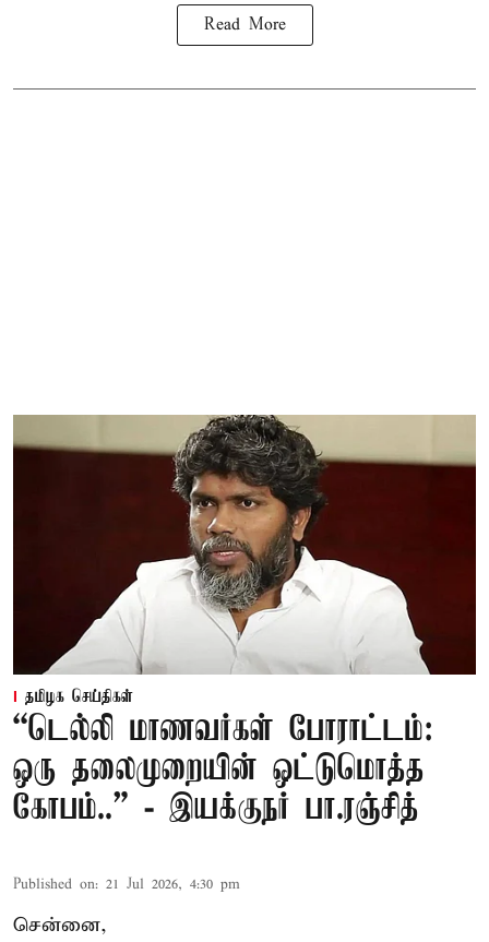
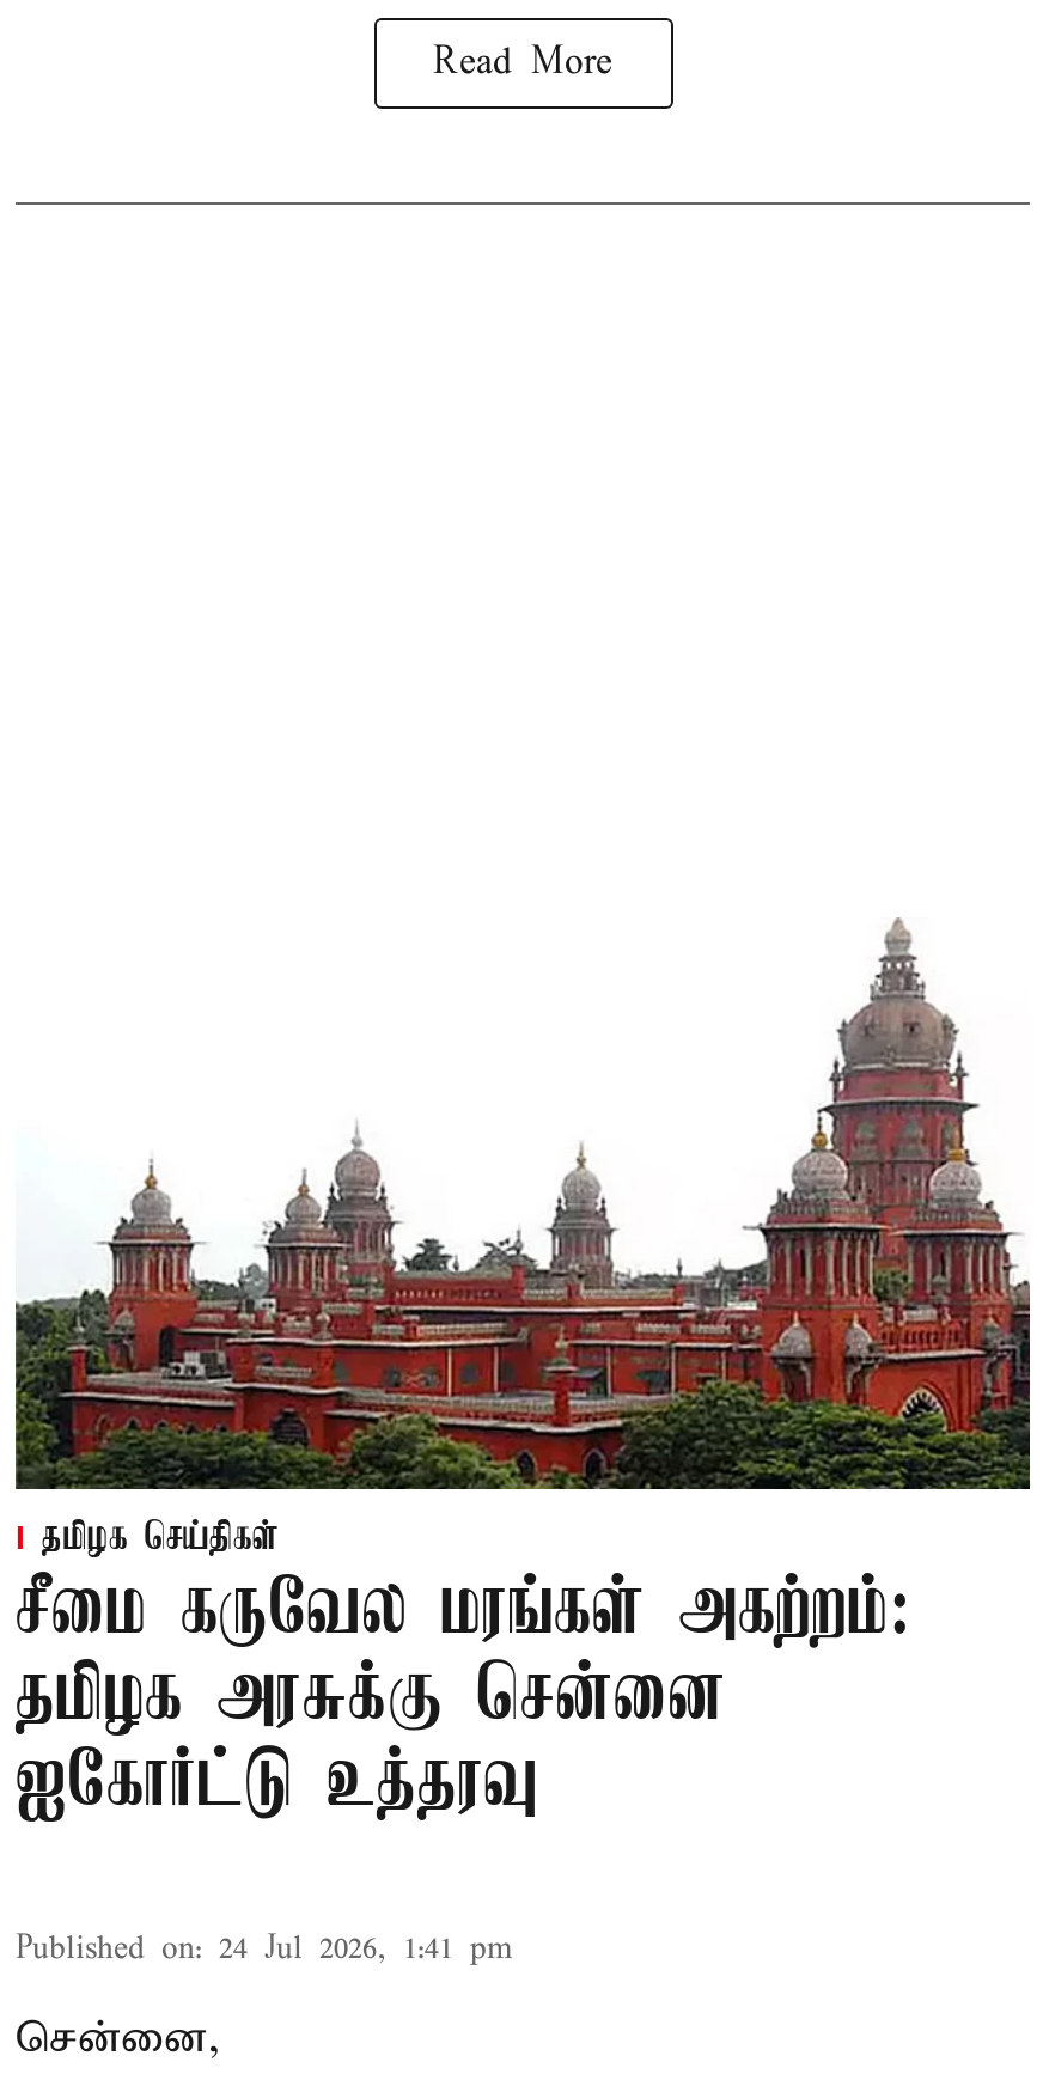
- [image]
- “டெல்லி மாணவர்கள் போராட்டம்:
- ஒரு தலைமுறையின் ஒட்டுமொத்த
- கோபம்..” - இயக்குநர் பா.ரஞ்சித்
+ [image]
+ சீமை கருவேல மரங்கள் அகற்றம்:
+ தமிழக அரசுக்கு சென்னை
+ ஐகோர்ட்டு உத்தரவு

- Published on: 21 Jul 2026, 4:30 pm
+ Published on: 24 Jul 2026, 1:41 pm
